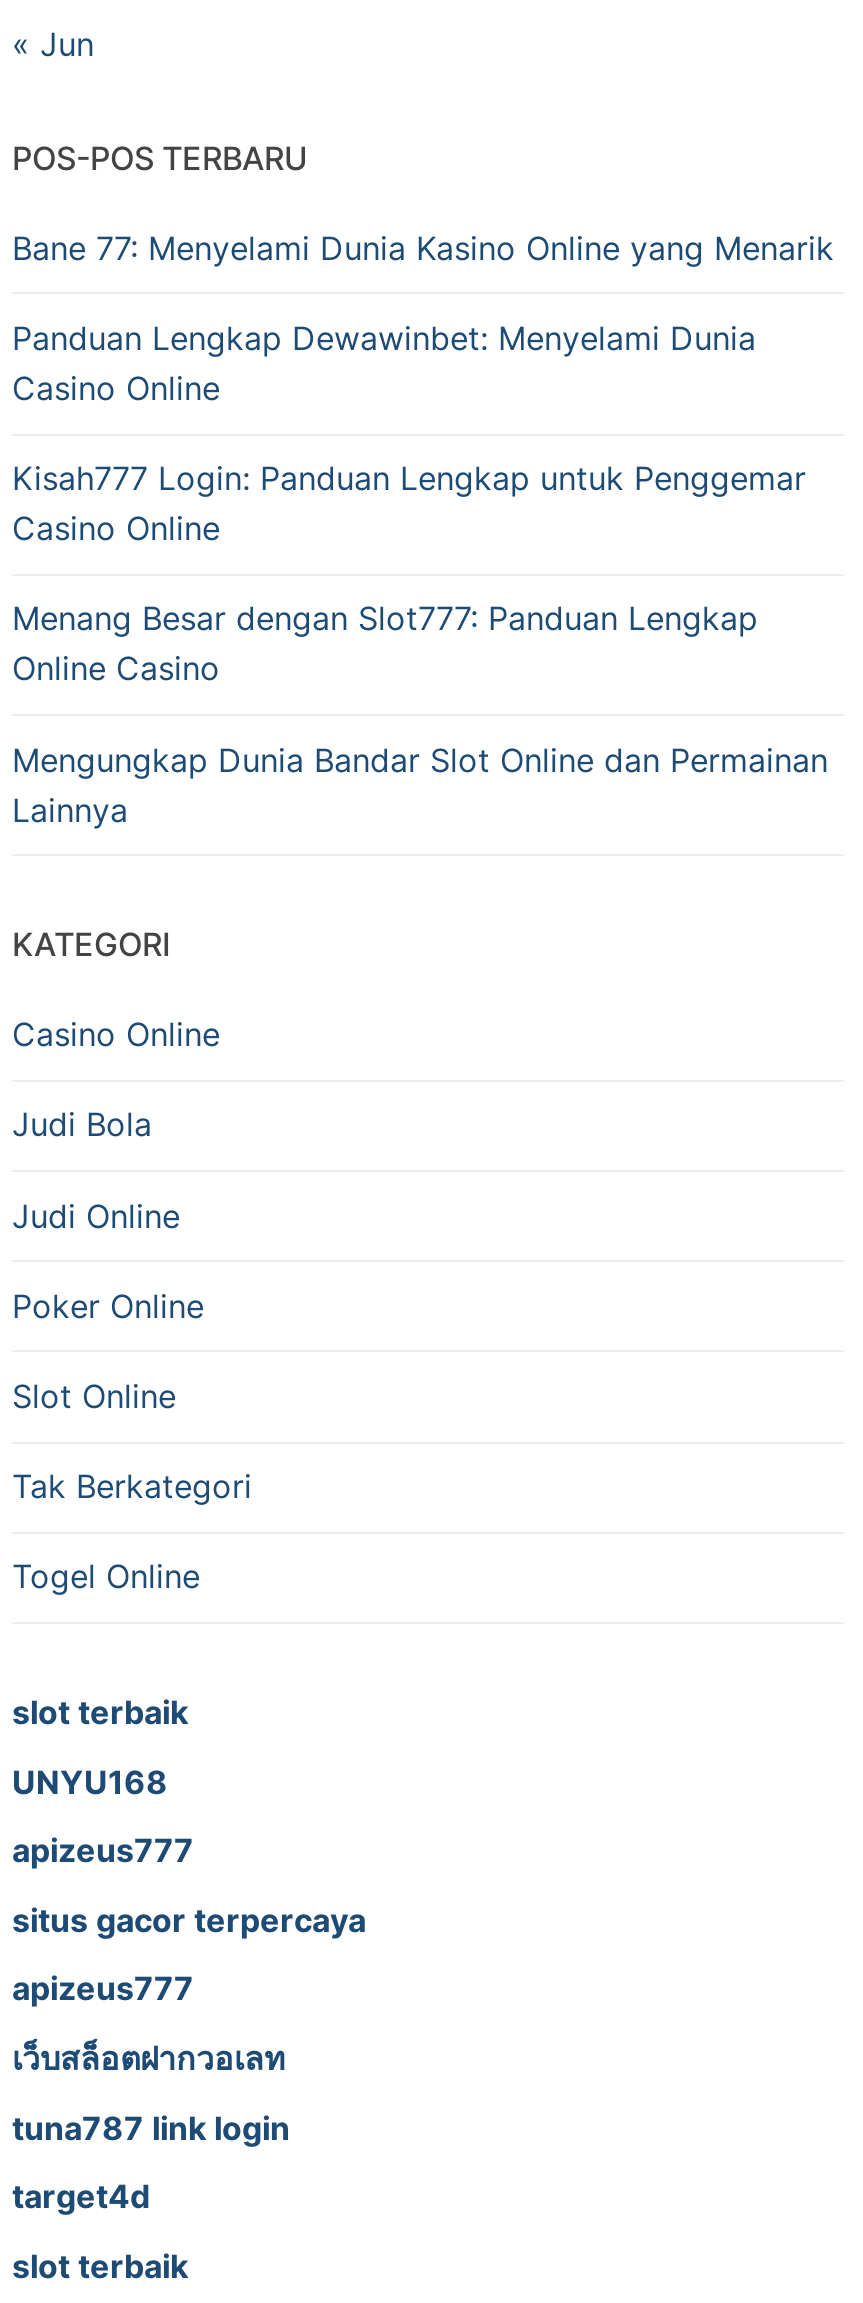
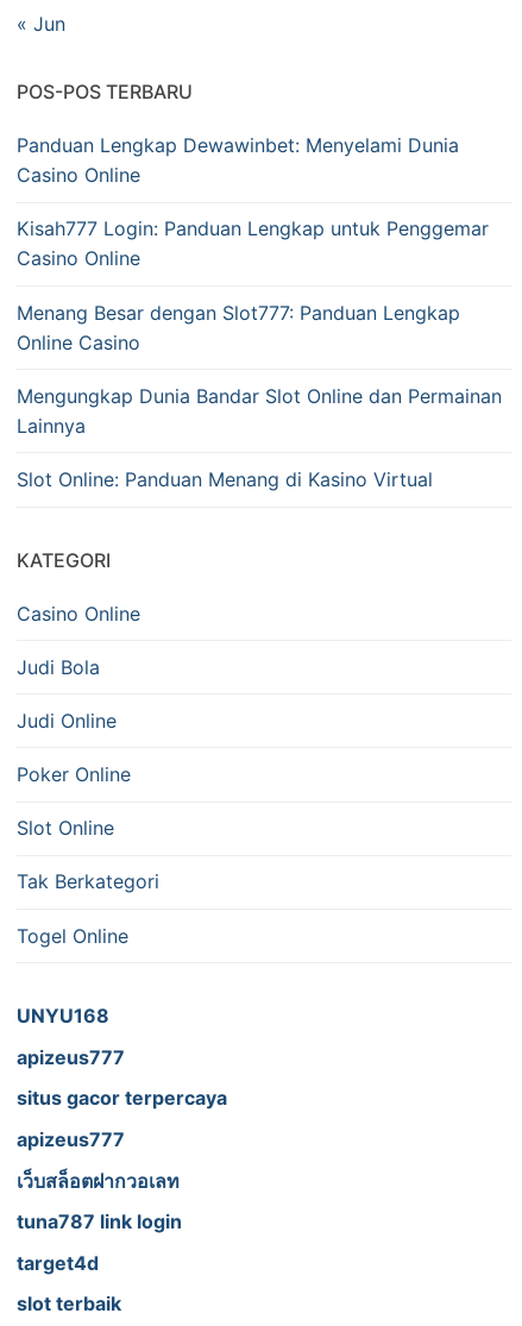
- Bane 77: Menyelami Dunia Kasino Online yang Menarik

+ Slot Online: Panduan Menang di Kasino Virtual

- slot terbaik
